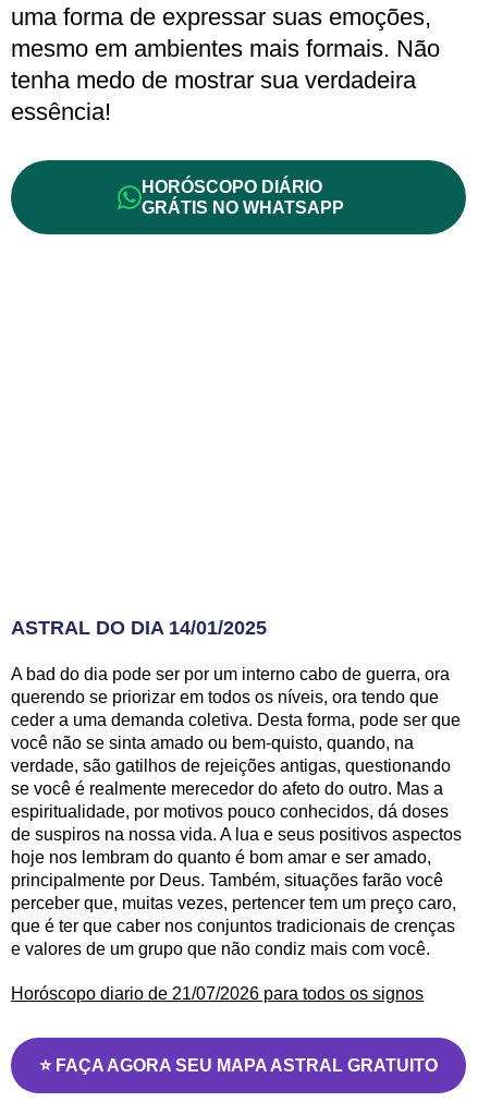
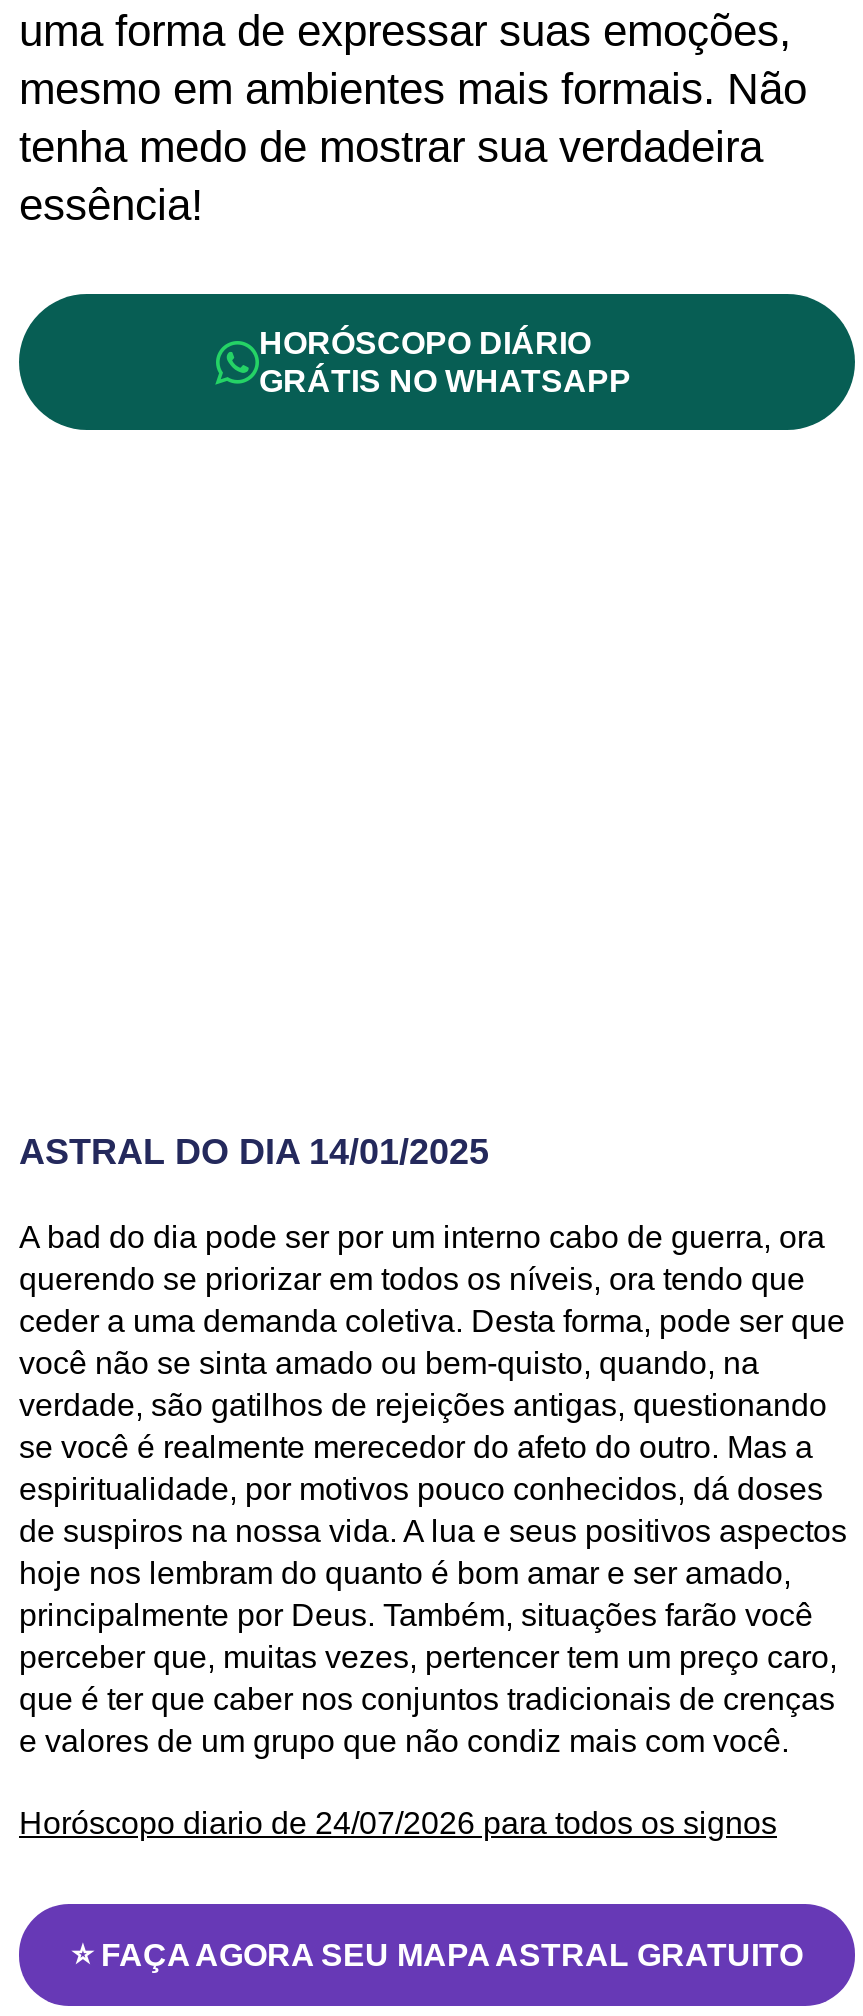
- Horóscopo diario de 21/07/2026 para todos os signos
+ Horóscopo diario de 24/07/2026 para todos os signos
